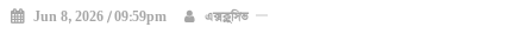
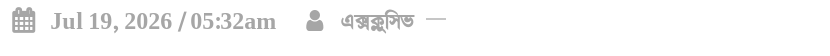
- Jun 8, 2026 / 09:59pm
+ Jul 19, 2026 / 05:32am
